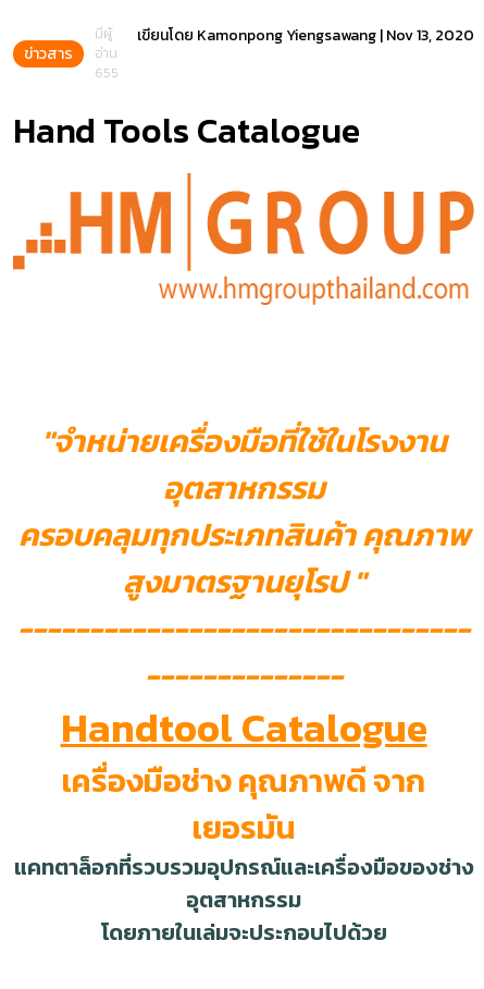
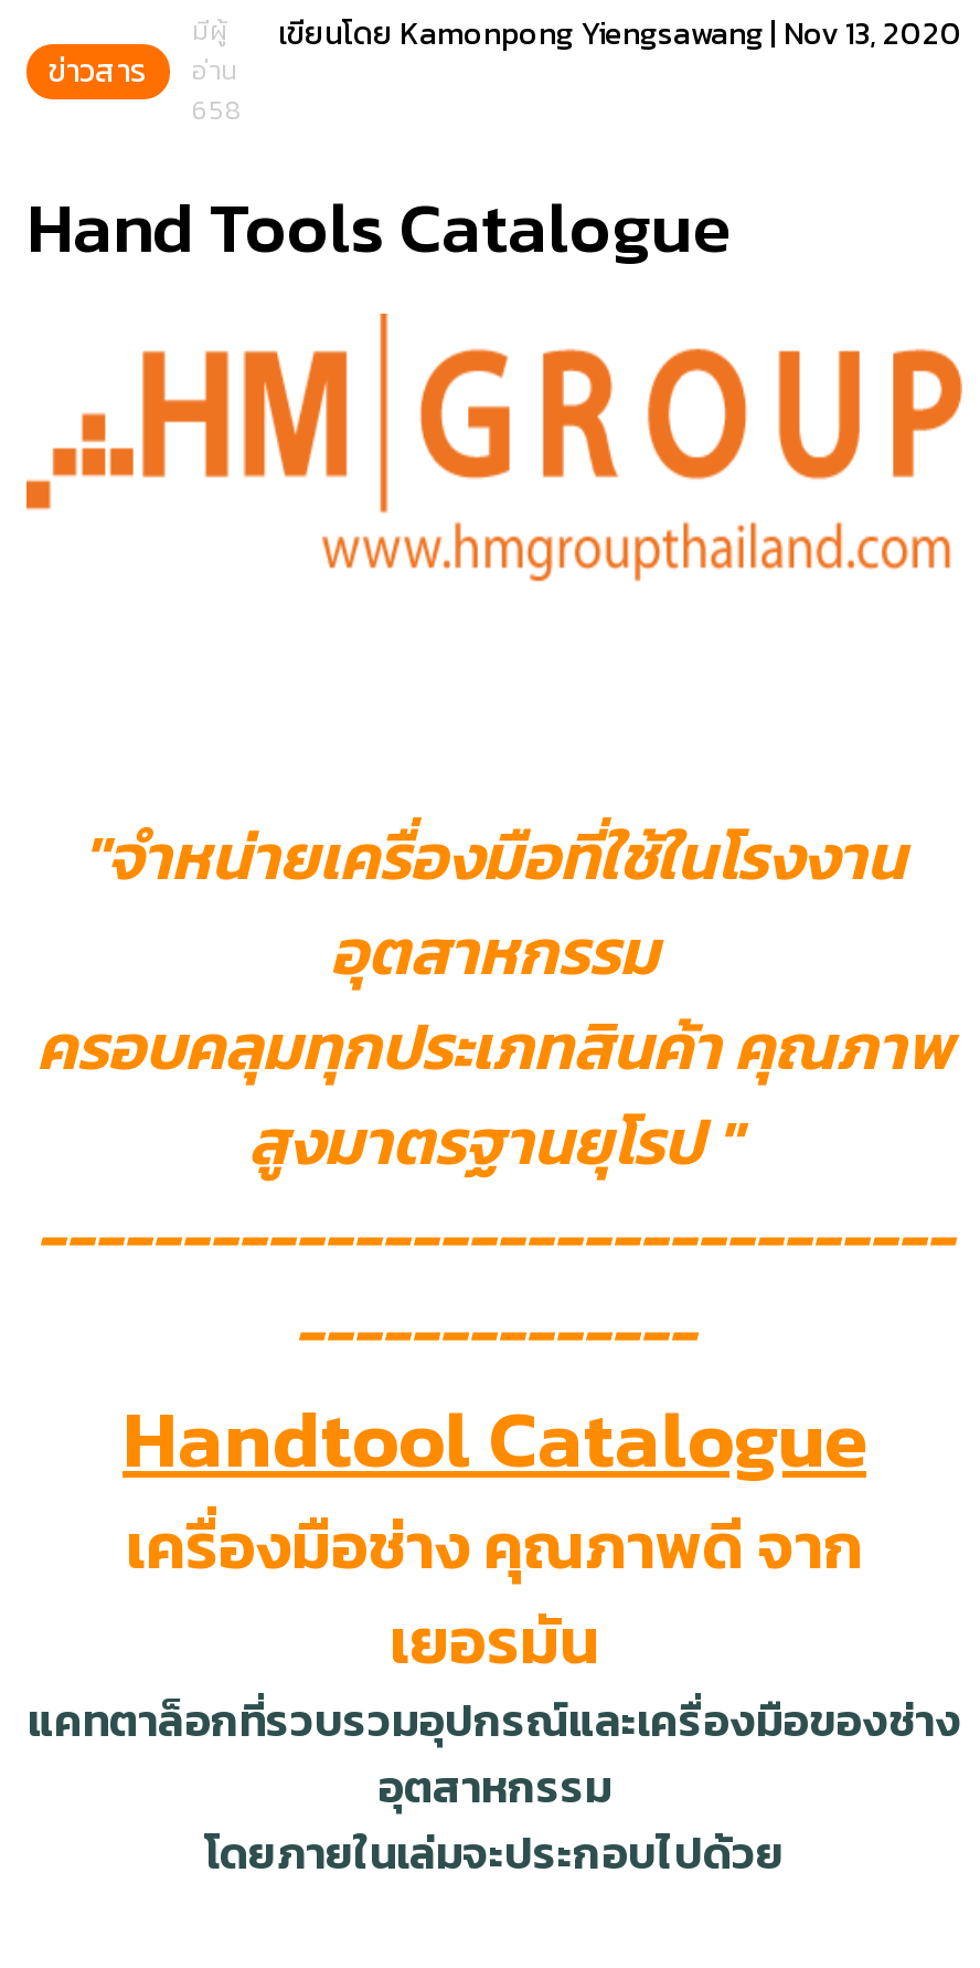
- 655
+ 658
